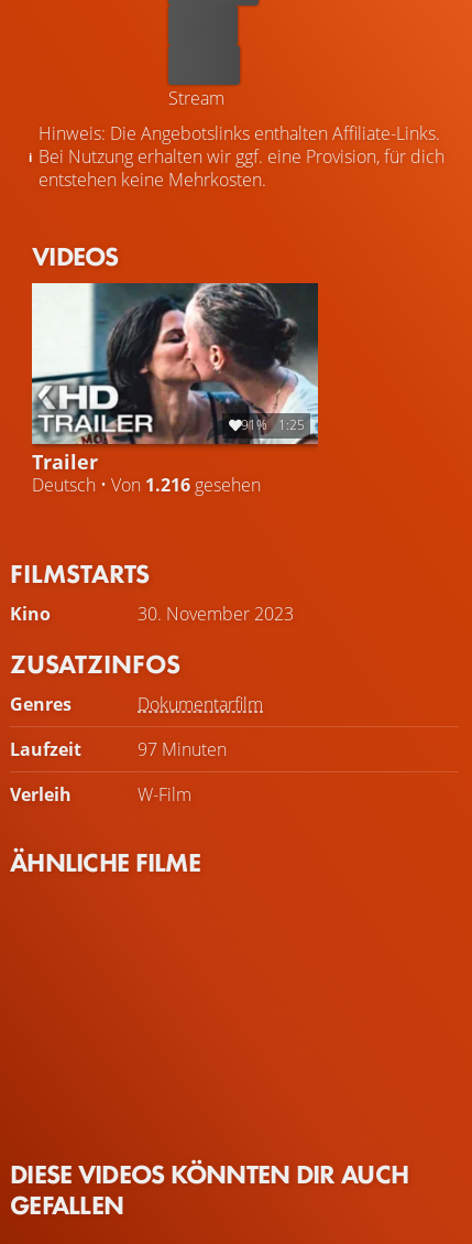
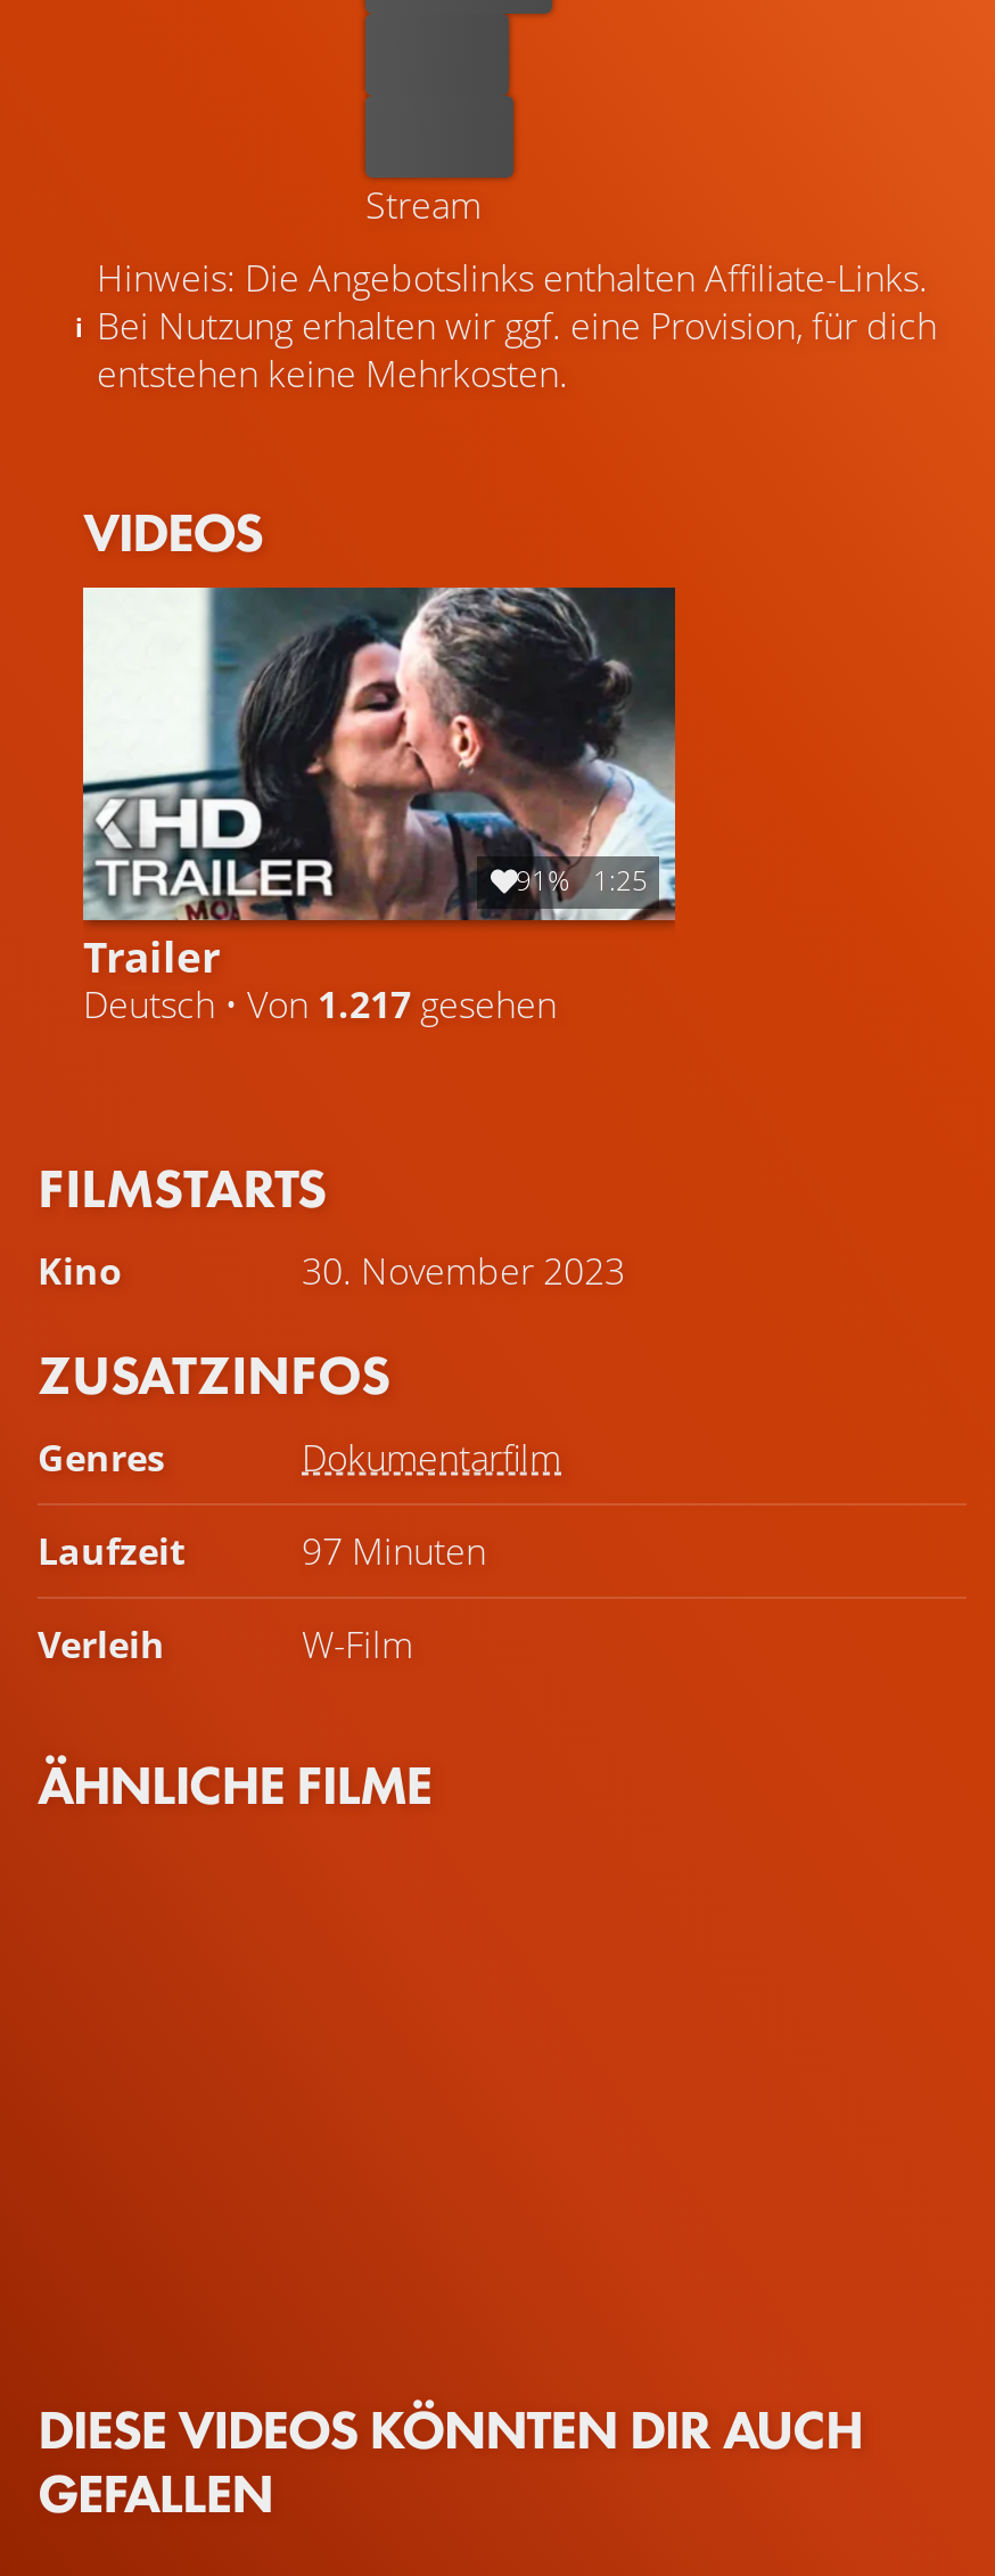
- Deutsch • Von 1.216 gesehen
+ Deutsch • Von 1.217 gesehen
